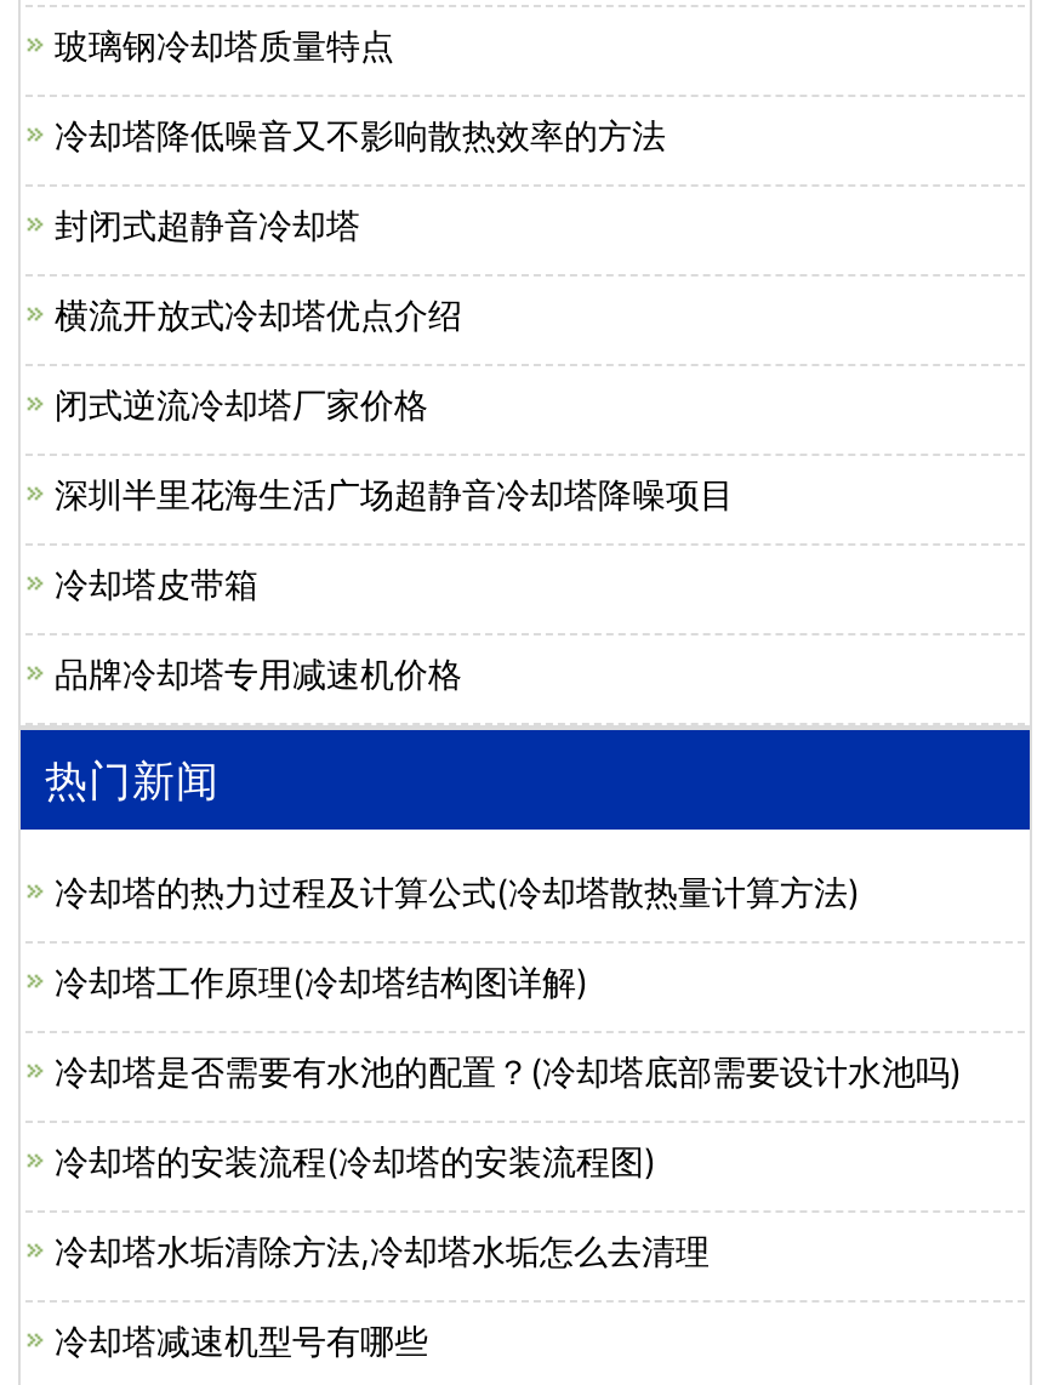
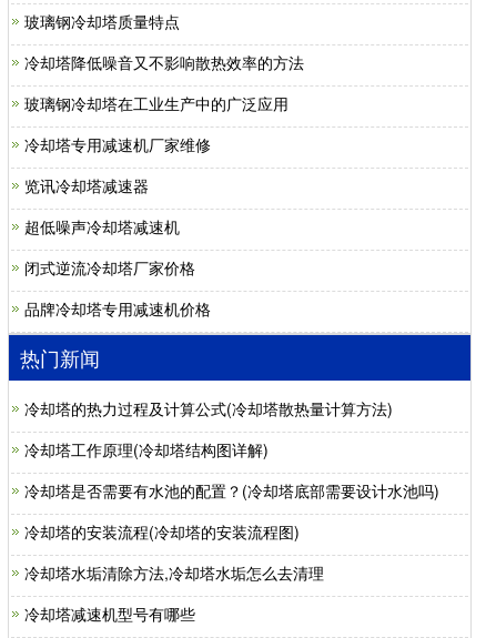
- 封闭式超静音冷却塔
- 横流开放式冷却塔优点介绍
+ 玻璃钢冷却塔在工业生产中的广泛应用
+ 冷却塔专用减速机厂家维修
+ 览讯冷却塔减速器
+ 超低噪声冷却塔减速机

moved down: 闭式逆流冷却塔厂家价格

- 深圳半里花海生活广场超静音冷却塔降噪项目
- 冷却塔皮带箱
